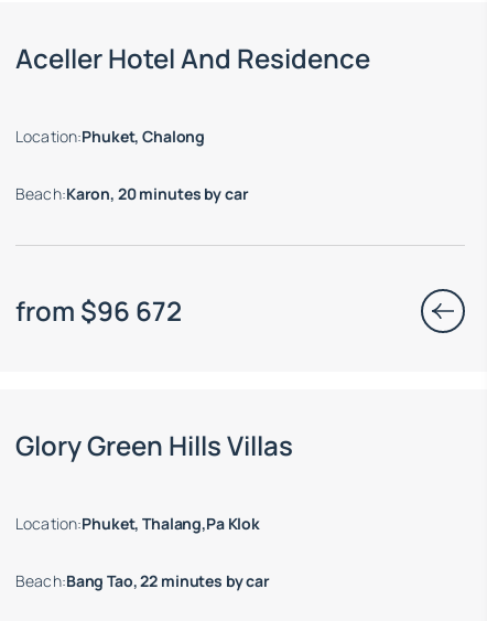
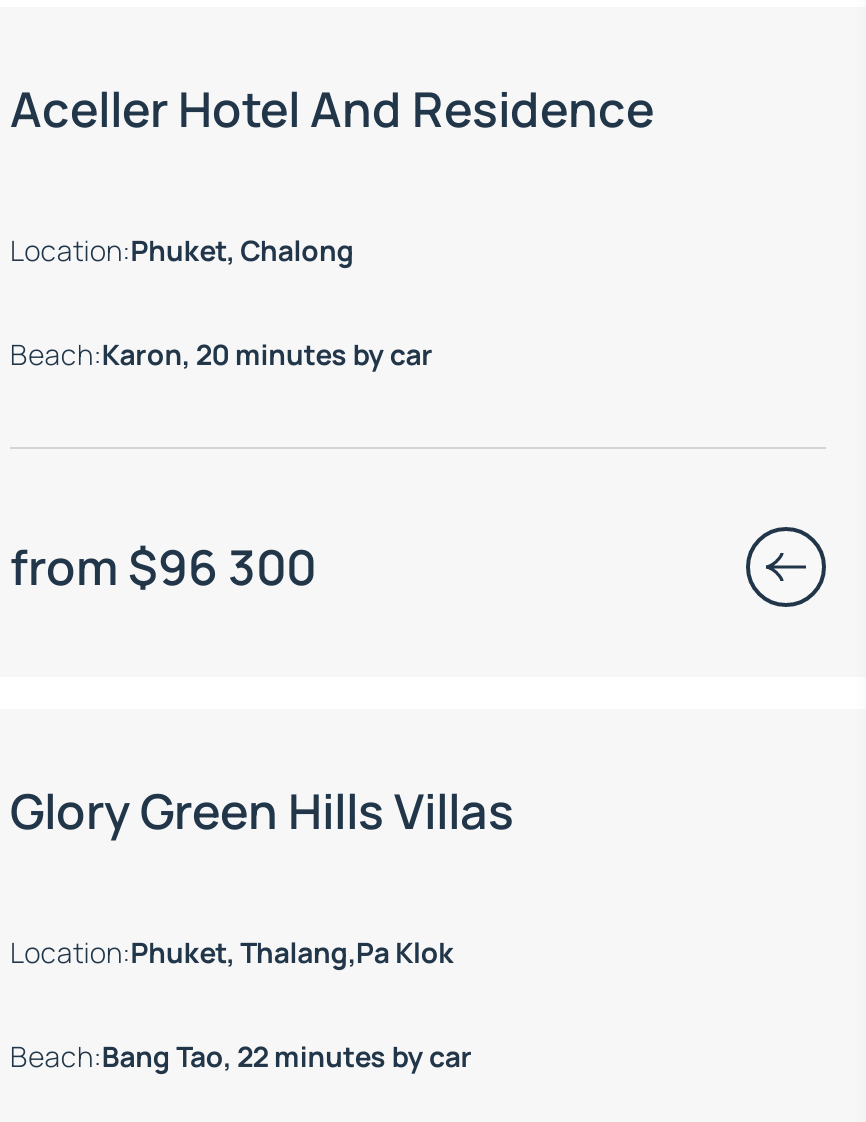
- from $96 672
+ from $96 300
